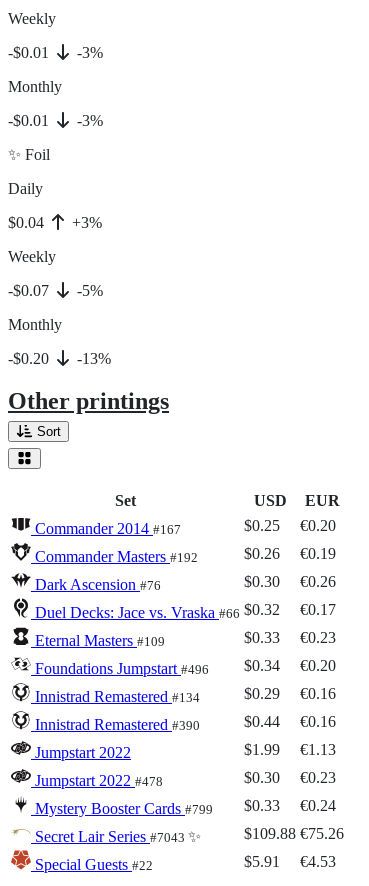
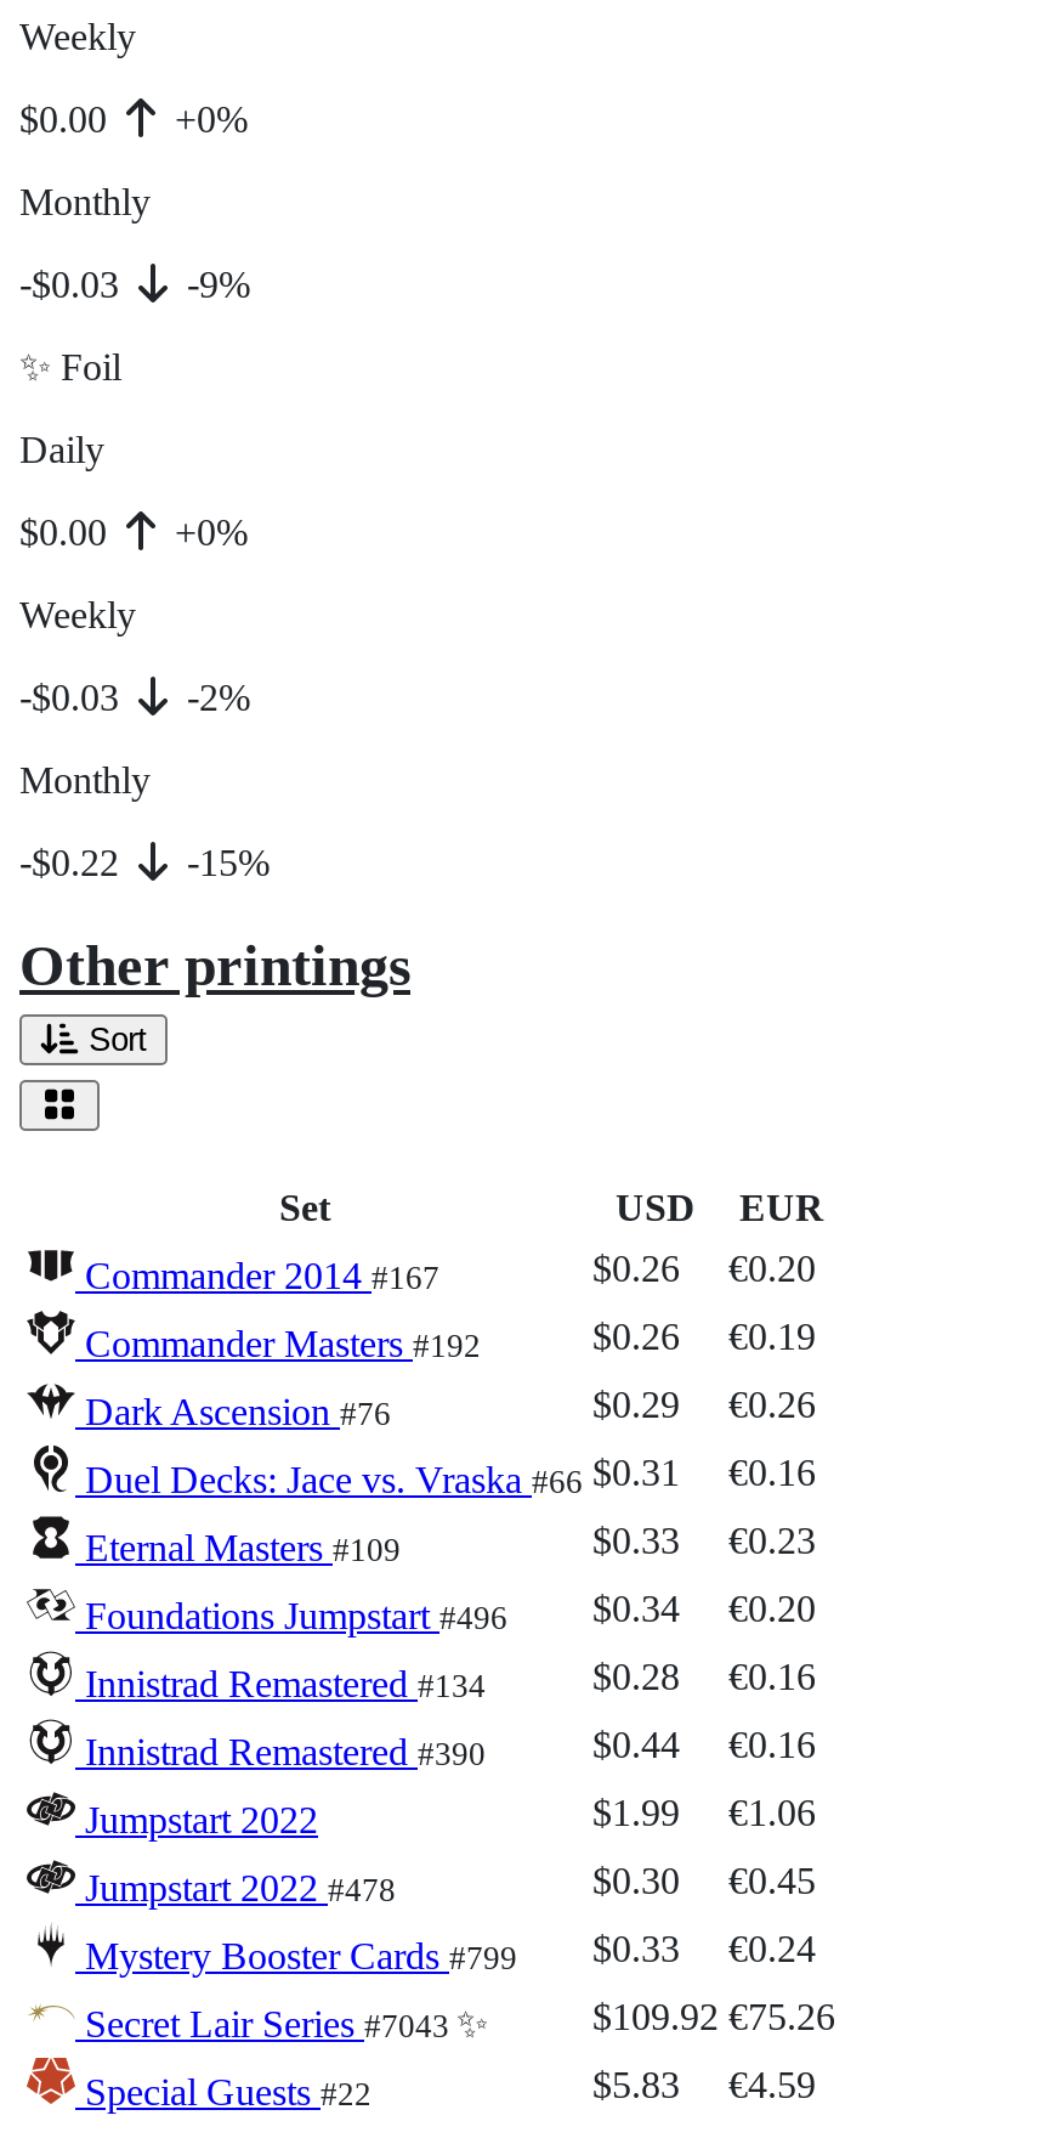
- -$0.01
+ $0.00

- -3%
+ +0%

- -$0.01
+ -$0.03

- -3%
+ -9%

- $0.04
+ $0.00

- +3%
+ +0%

- -$0.07
+ -$0.03

- -5%
+ -2%

- -$0.20
+ -$0.22

- -13%
+ -15%

- $0.25 €0.20
+ $0.26 €0.20

- $0.30 €0.26
+ $0.29 €0.26

- Duel Decks: Jace vs. Vraska #66 $0.32
+ Duel Decks: Jace vs. Vraska #66 $0.31

- €0.17
+ €0.16

- $0.29 €0.16
+ $0.28 €0.16

- $1.99 €1.13
+ $1.99 €1.06

- $0.30 €0.23
+ $0.30 €0.45

- $109.88 €75.26
+ $109.92 €75.26

- $5.91
+ $5.83

- €4.53
+ €4.59
